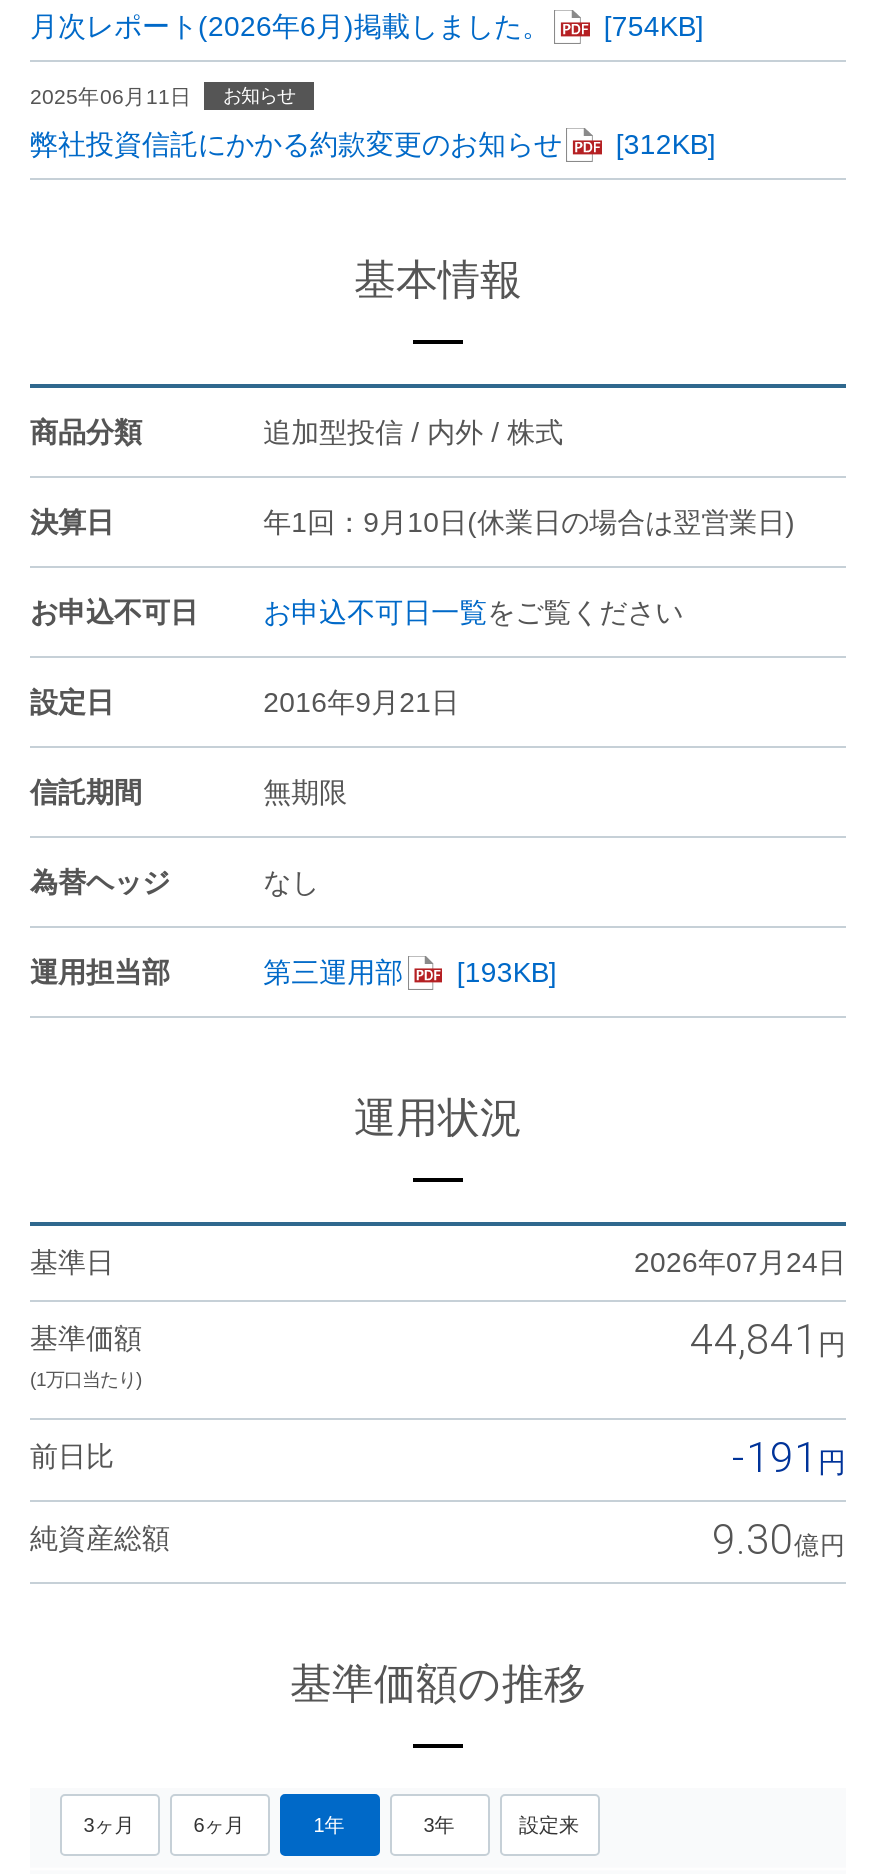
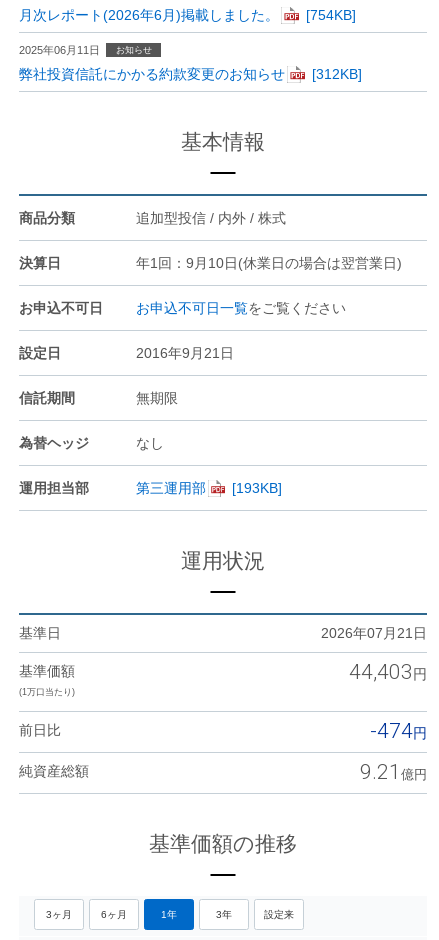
- 2026年07月24日
+ 2026年07月21日

- 44,841
+ 44,403

- -191
+ -474

- 9.30
+ 9.21
